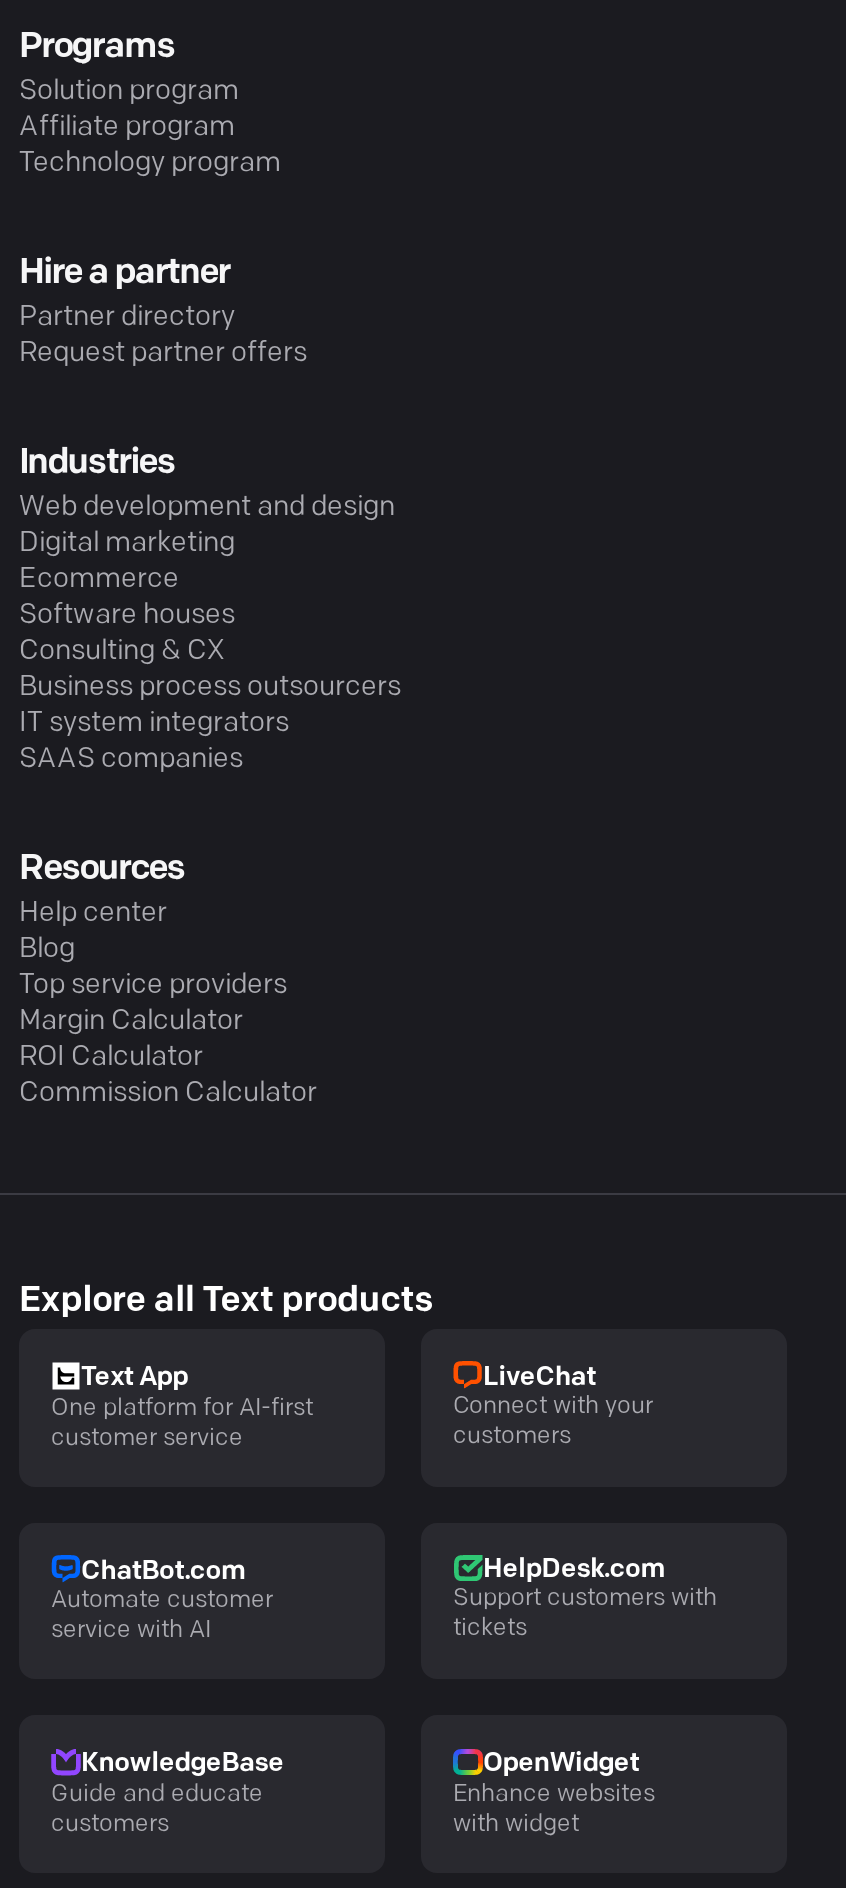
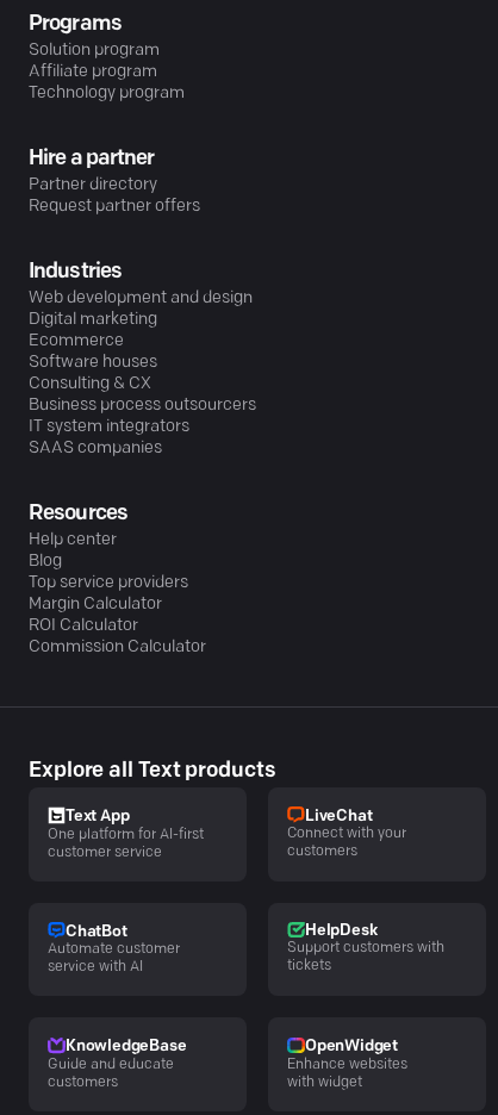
- ChatBot.com
+ ChatBot

- HelpDesk.com
+ HelpDesk
